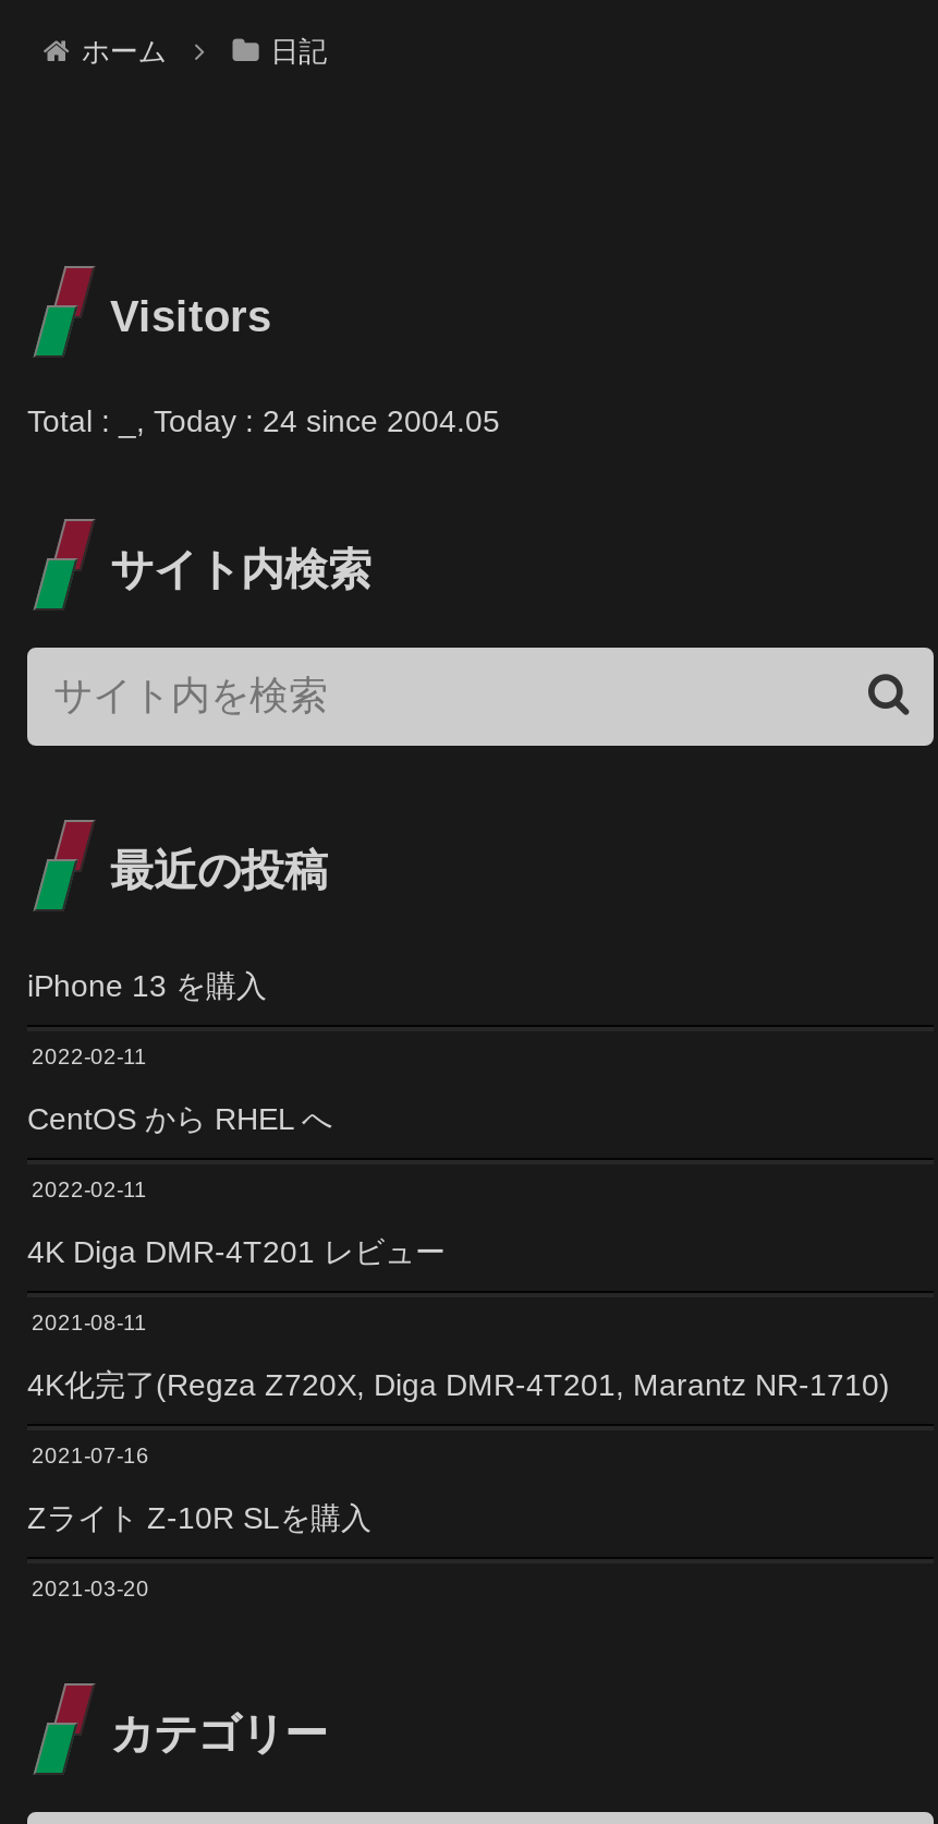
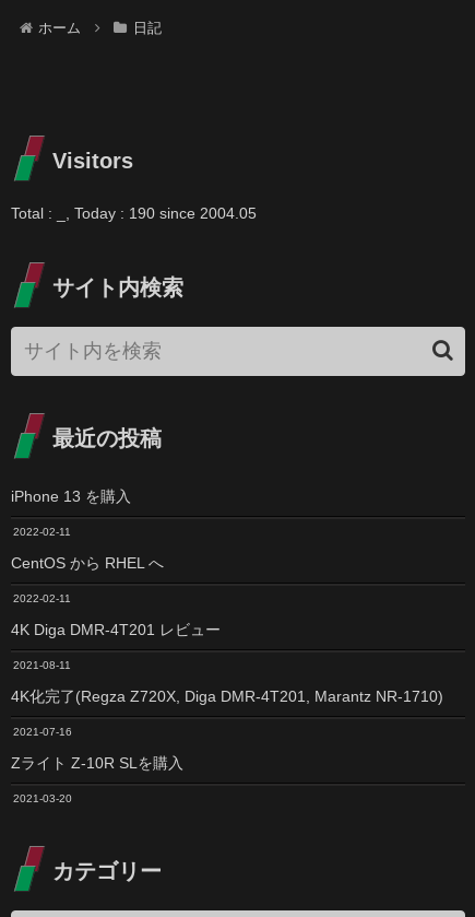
- Total : _, Today : 24 since 2004.05
+ Total : _, Today : 190 since 2004.05
